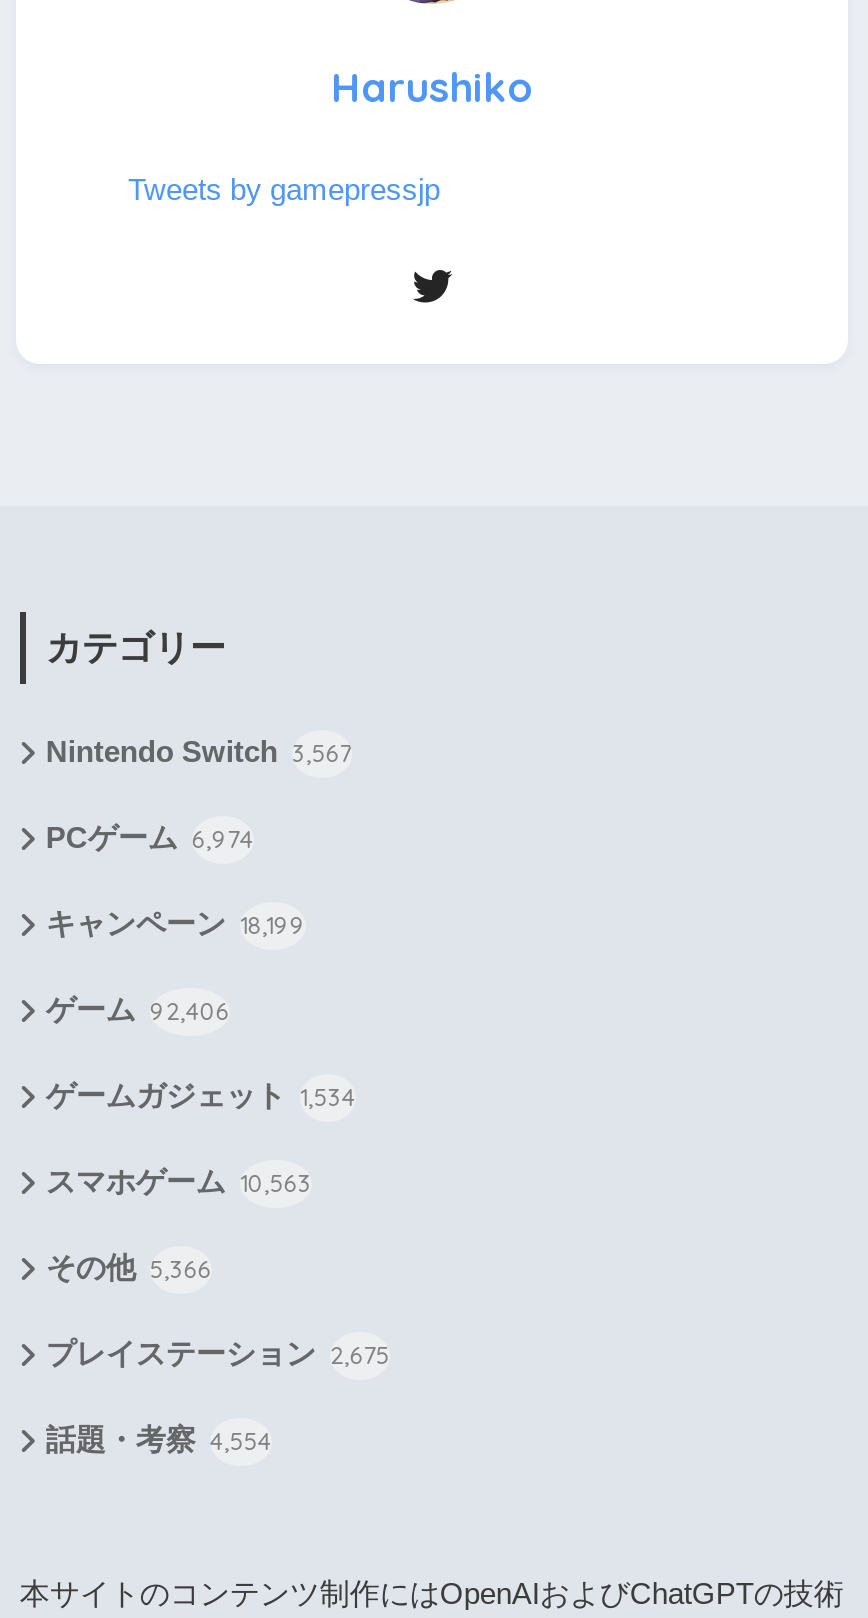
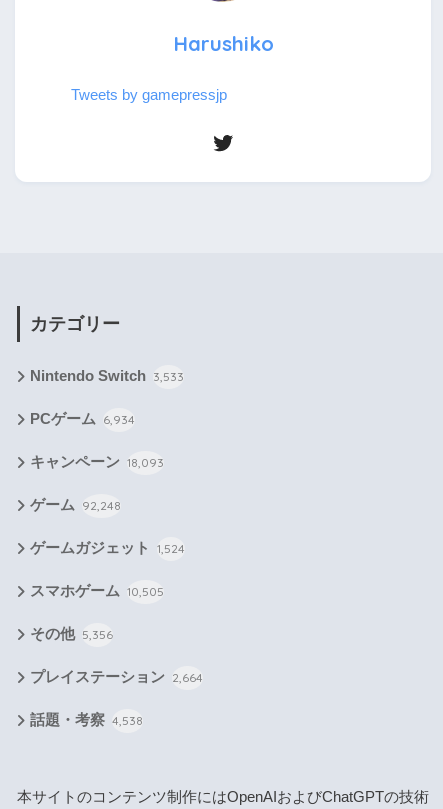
- Nintendo Switch 3,567
+ Nintendo Switch 3,533

- PCゲーム 6,974
+ PCゲーム 6,934

- キャンペーン 18,199
+ キャンペーン 18,093

- ゲーム 92,406
+ ゲーム 92,248

- ゲームガジェット 1,534
+ ゲームガジェット 1,524

- スマホゲーム 10,563
+ スマホゲーム 10,505

- その他 5,366
+ その他 5,356

- プレイステーション 2,675
+ プレイステーション 2,664

- 話題・考察 4,554
+ 話題・考察 4,538
